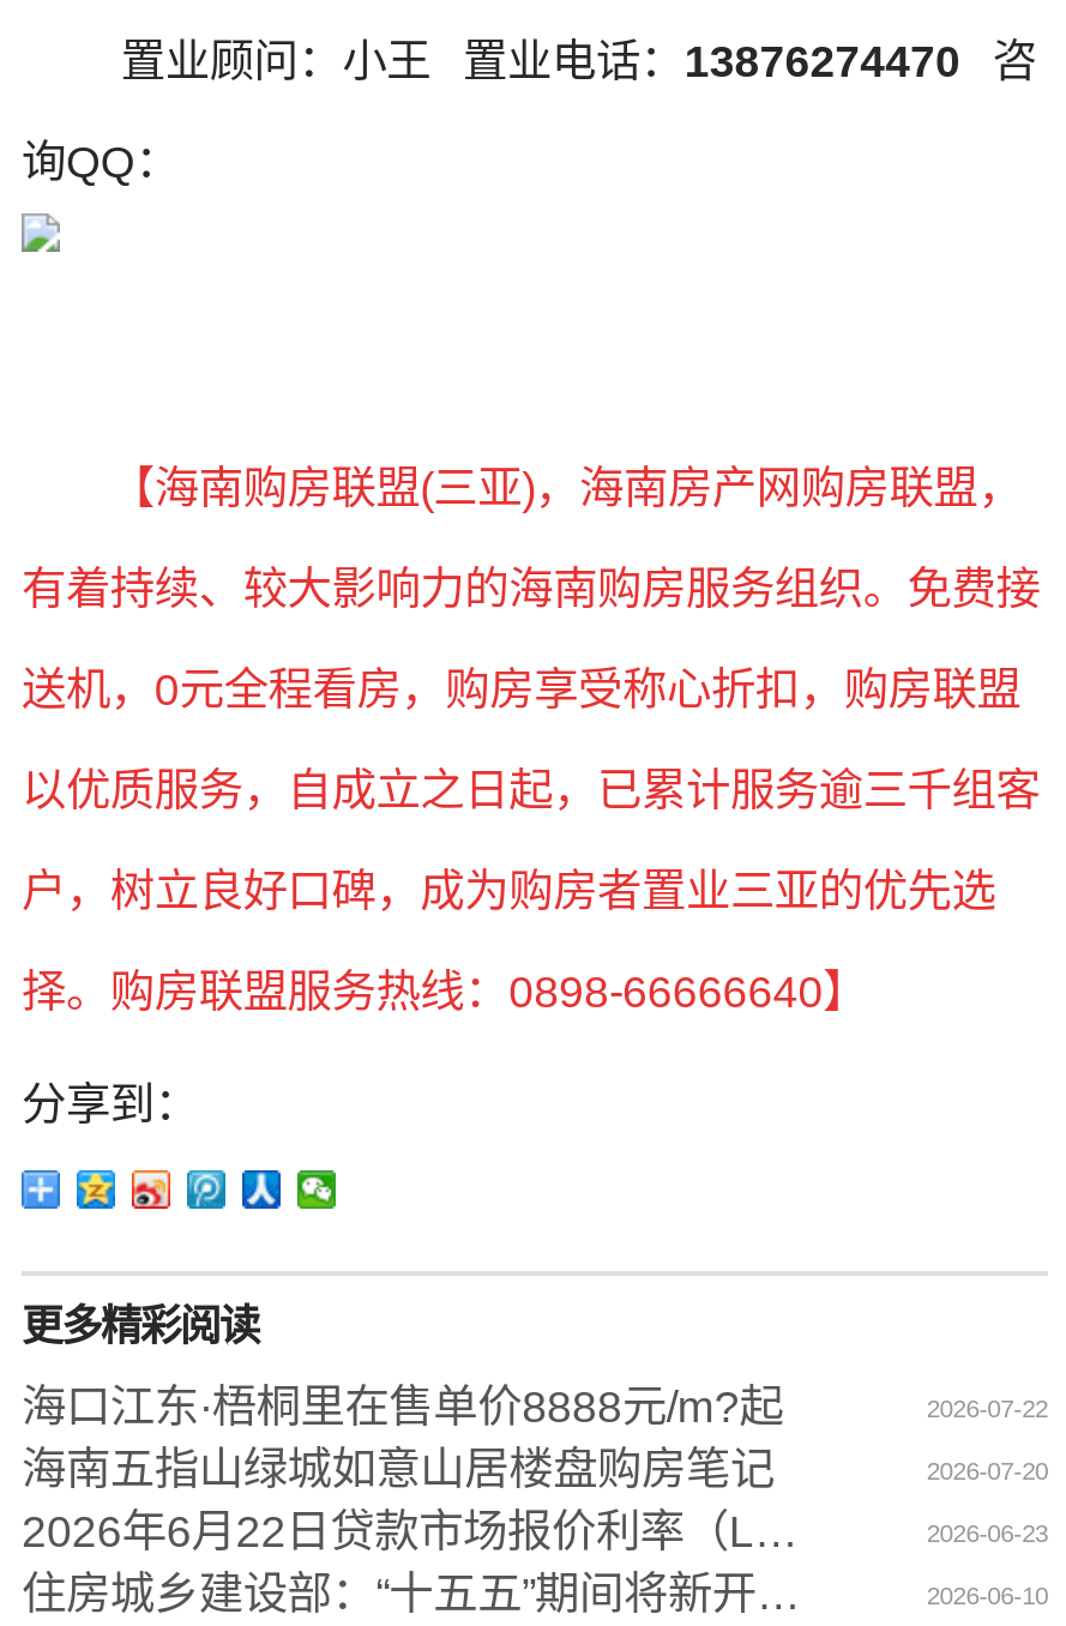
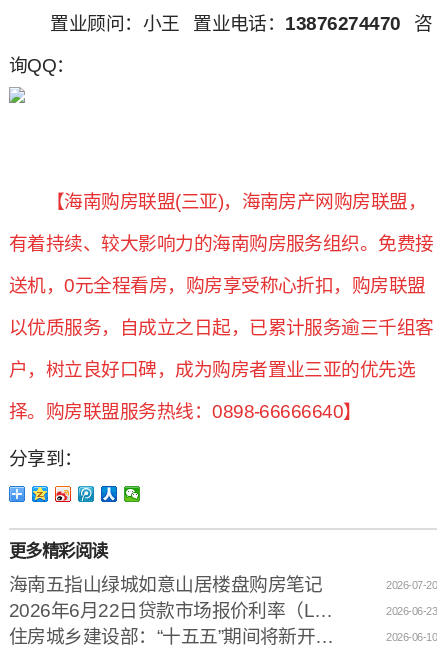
- 海口江东·梧桐里在售单价8888元/m?起
- 2026-07-22
